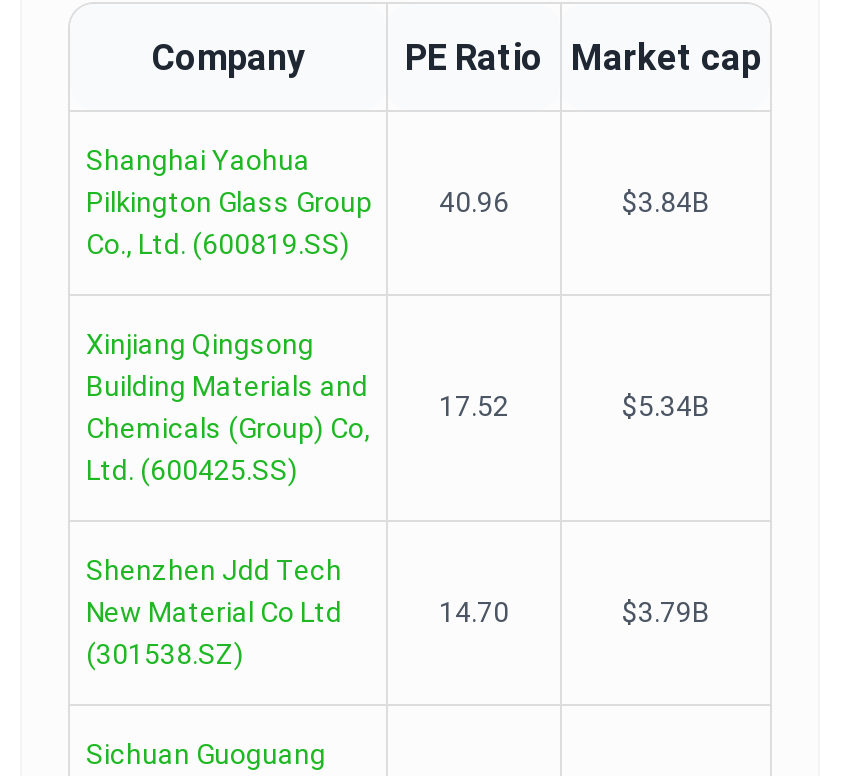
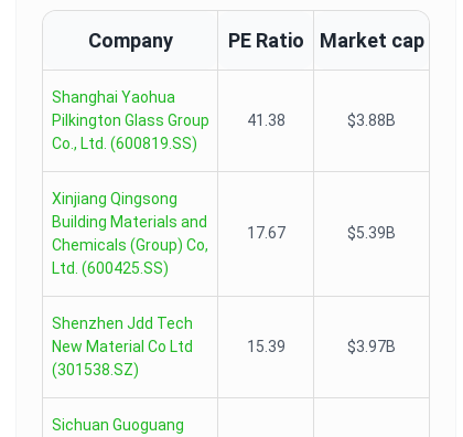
- 40.96
- $3.84B
+ 41.38
+ $3.88B

- 17.52
- $5.34B
+ 17.67
+ $5.39B

- 14.70
- $3.79B
+ 15.39
+ $3.97B
